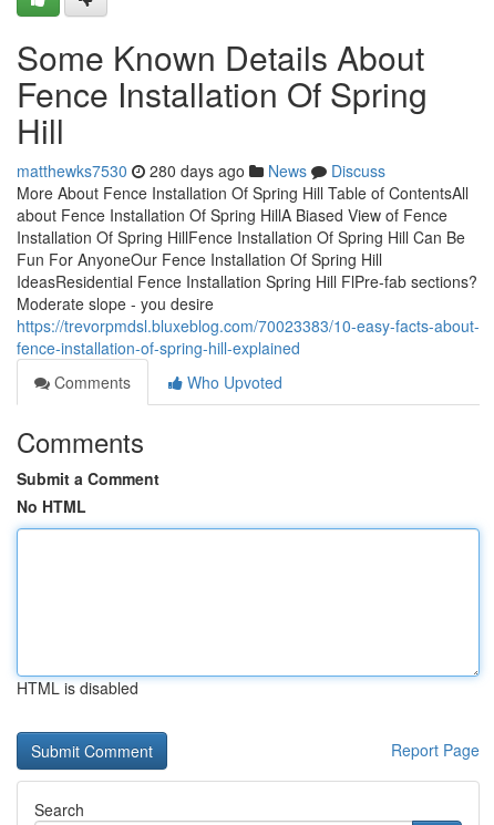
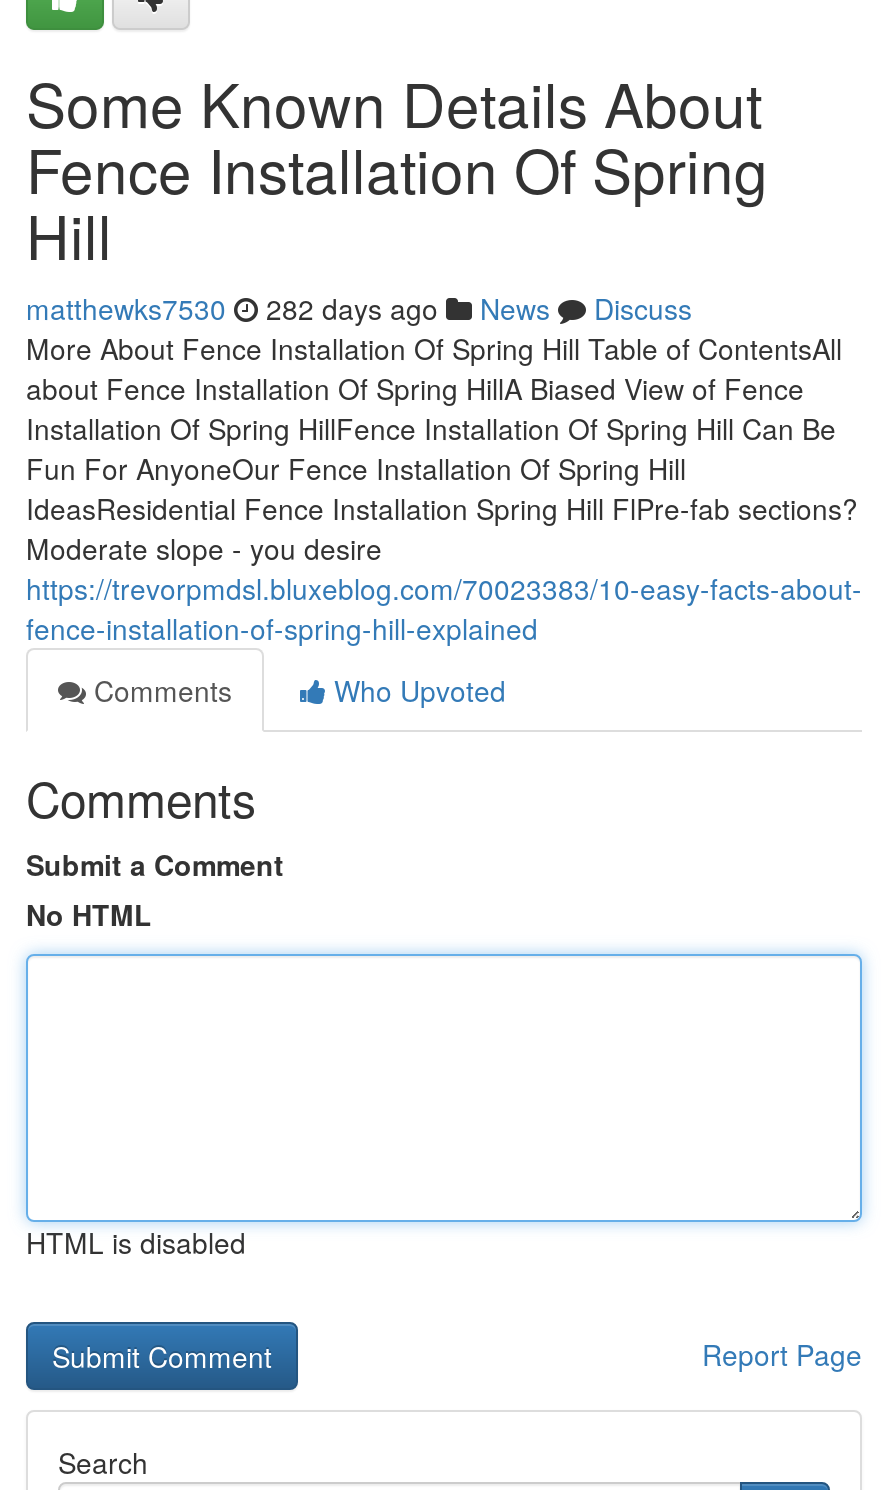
- matthewks7530 280 days ago News Discuss
+ matthewks7530 282 days ago News Discuss
